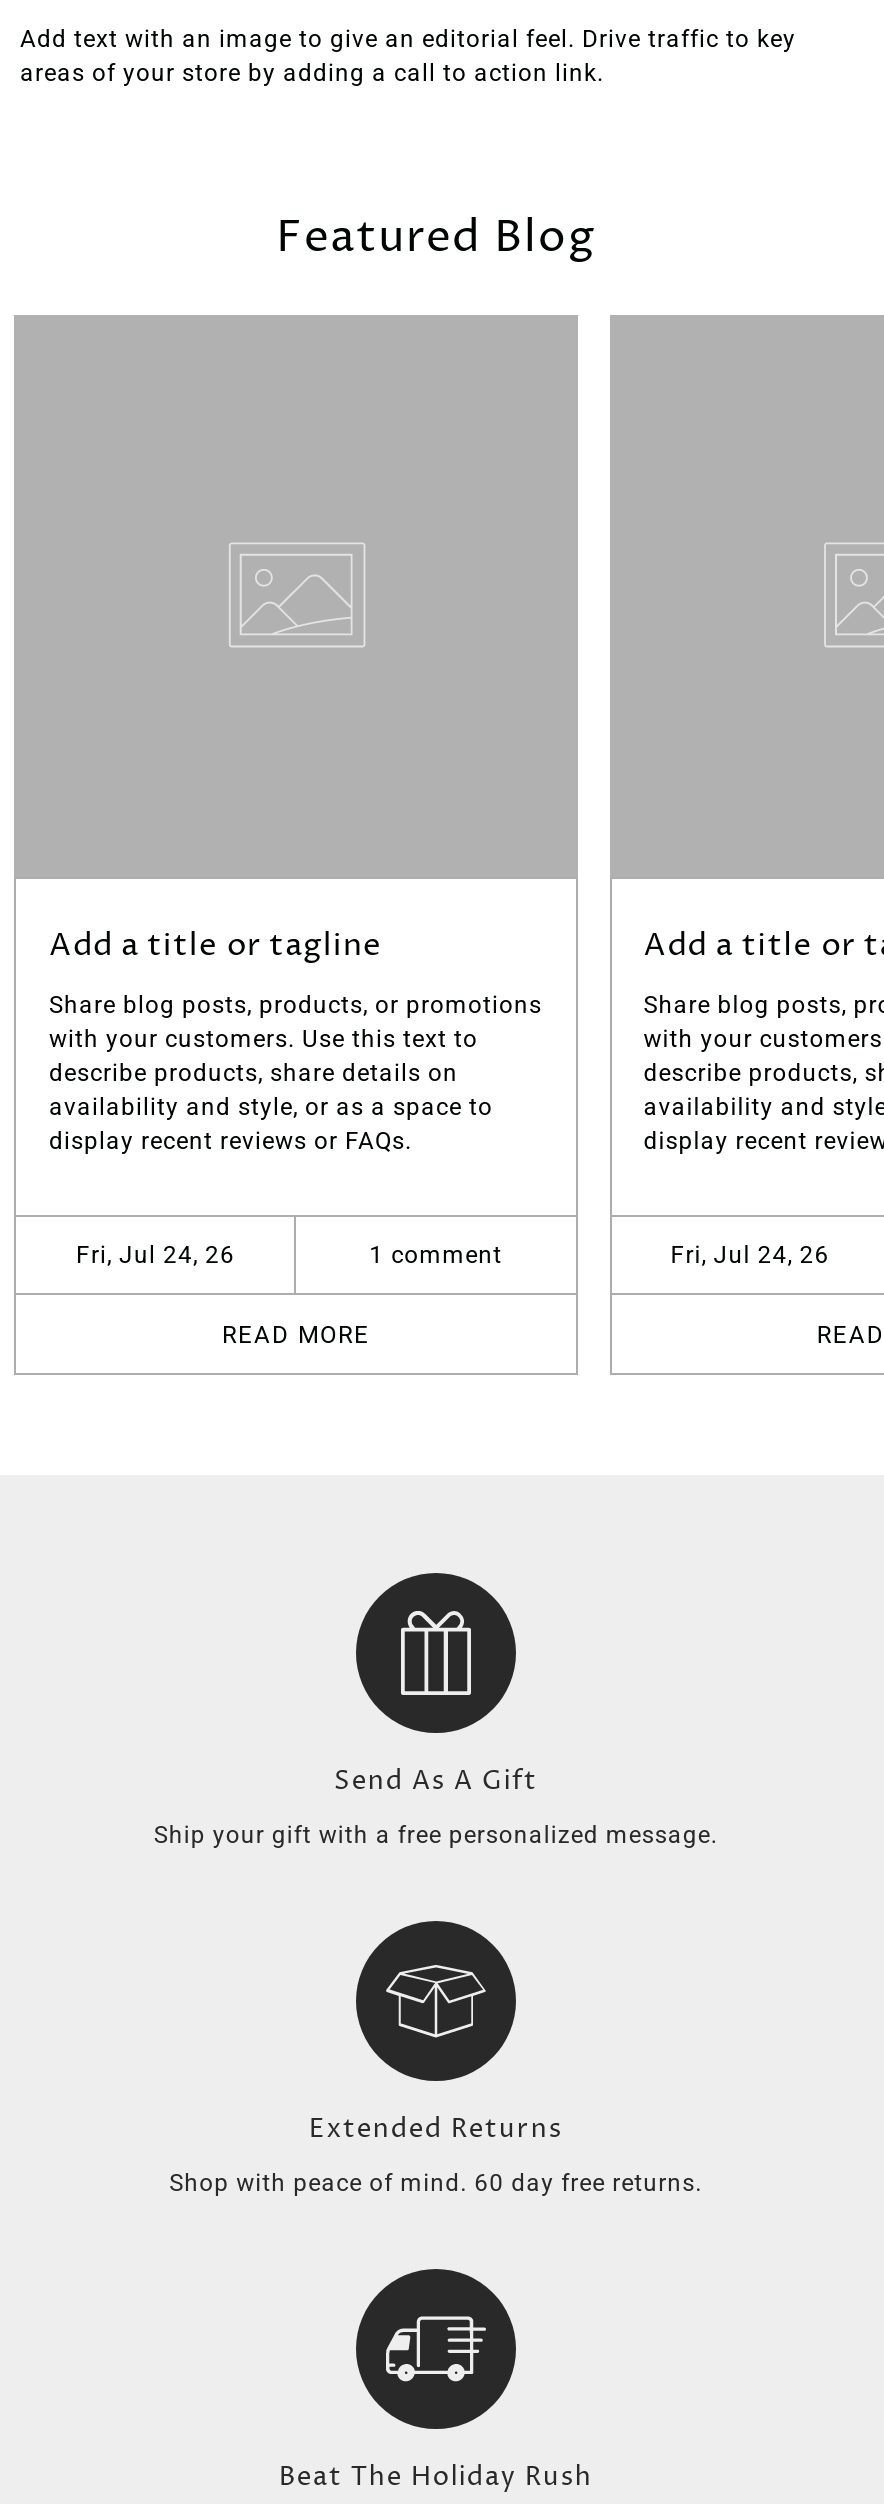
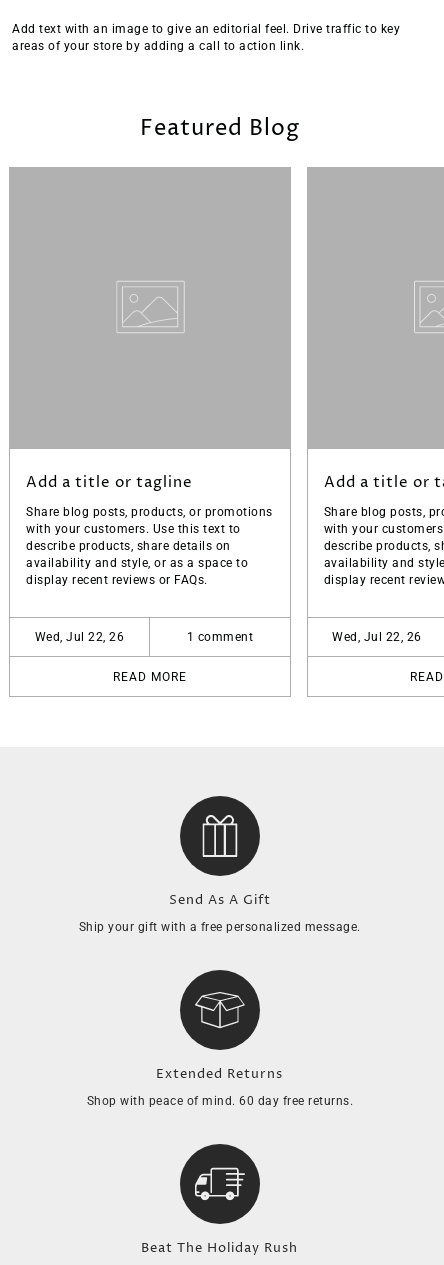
- Fri, Jul 24, 26
+ Wed, Jul 22, 26

- Fri, Jul 24, 26
+ Wed, Jul 22, 26
